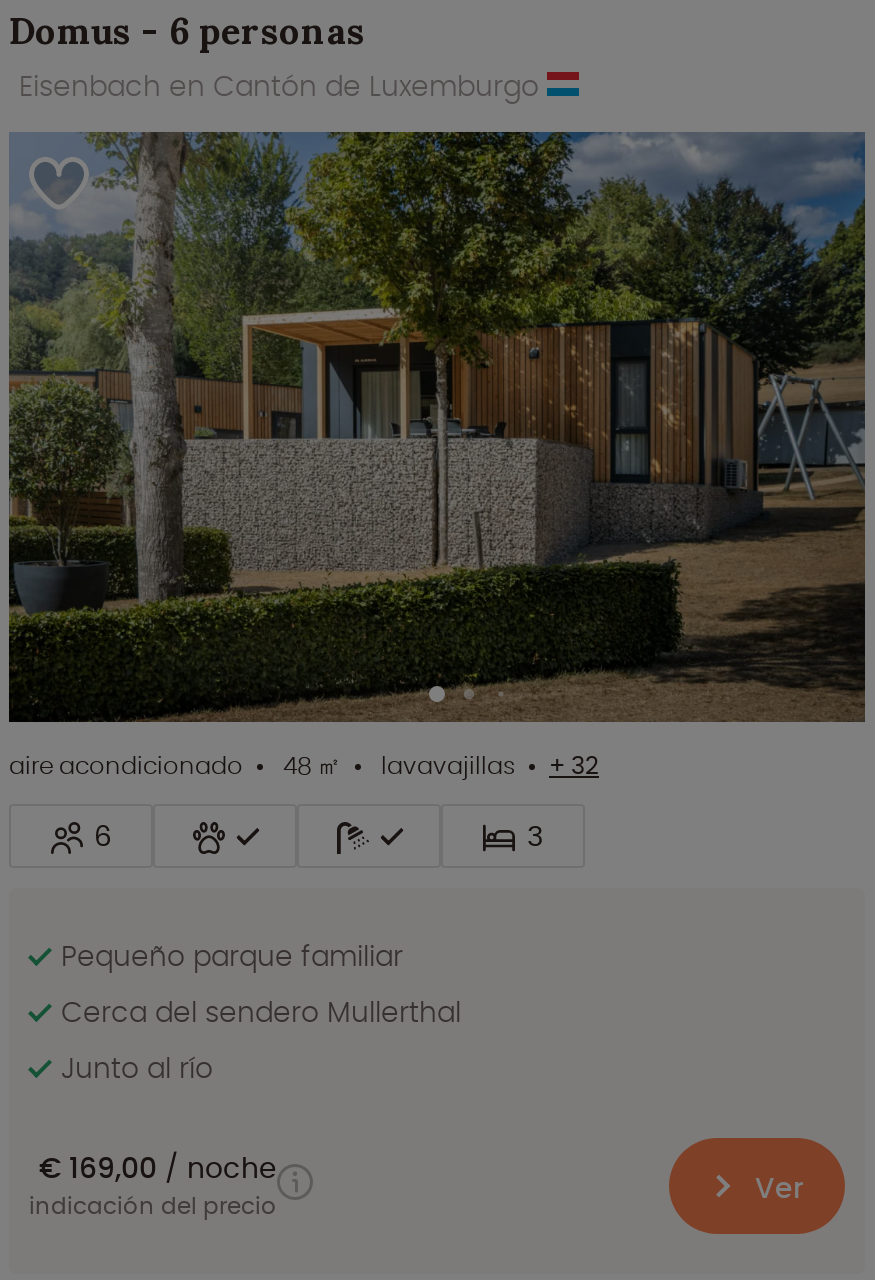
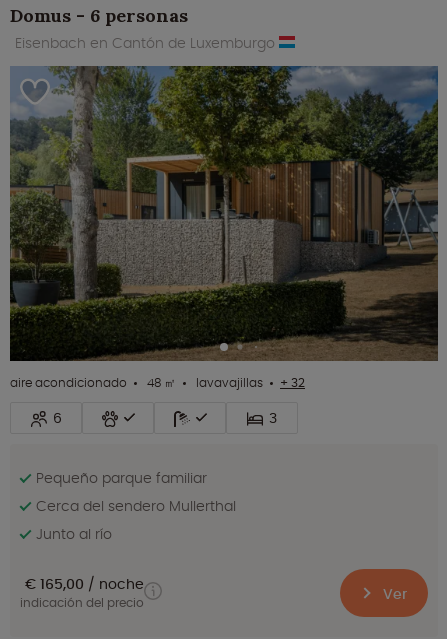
- € 169,00 noche
+ € 165,00 noche
